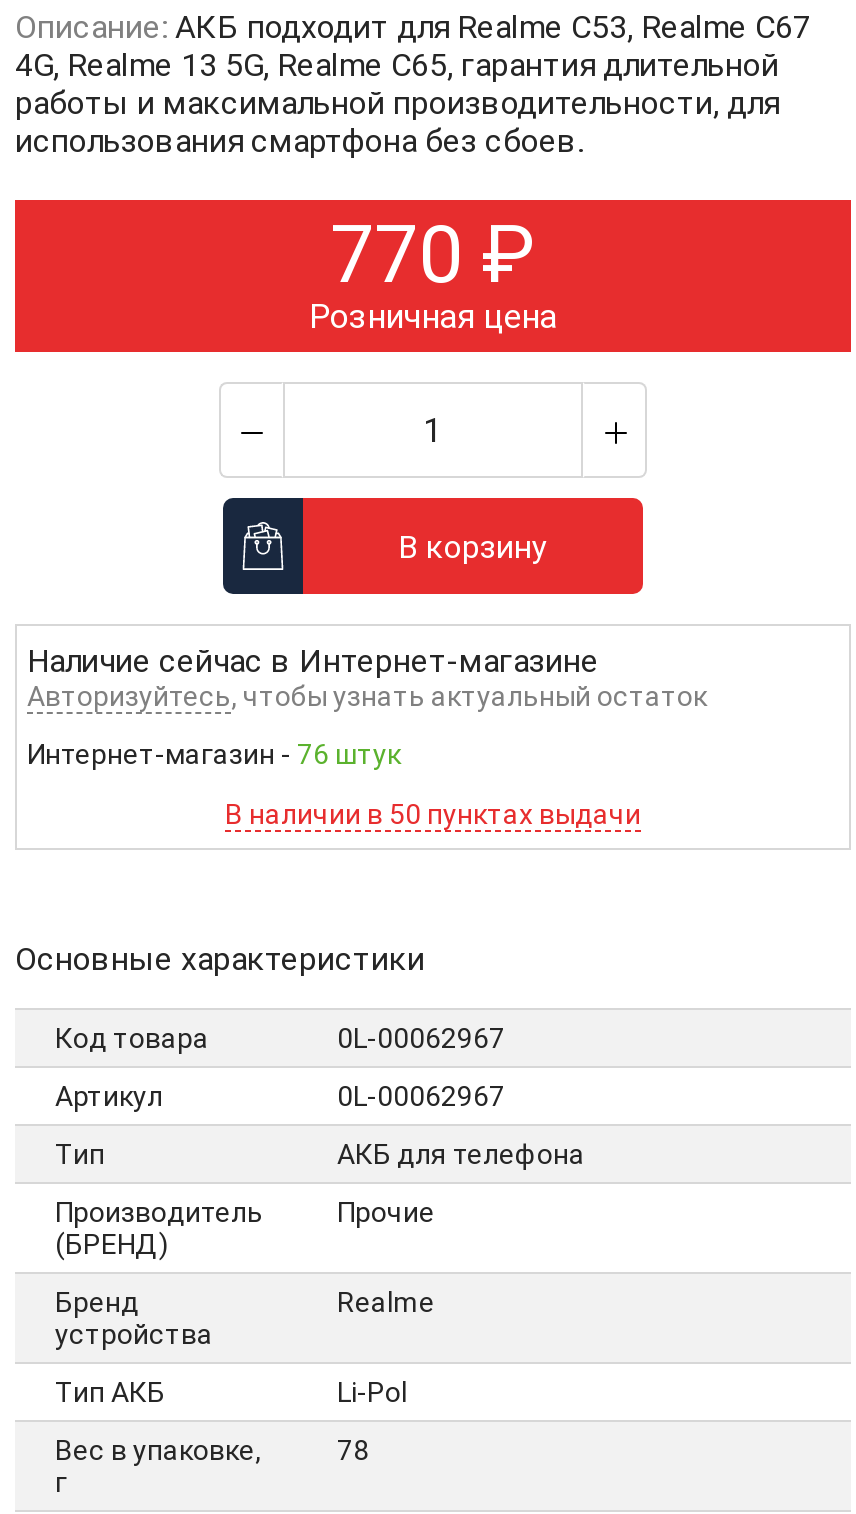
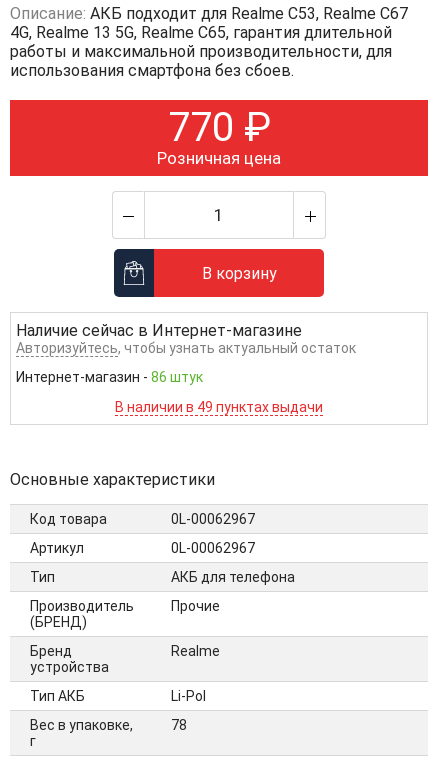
- Интернет-магазин - 76 штук
+ Интернет-магазин - 86 штук

- В наличии в 50 пунктах выдачи
+ В наличии в 49 пунктах выдачи
